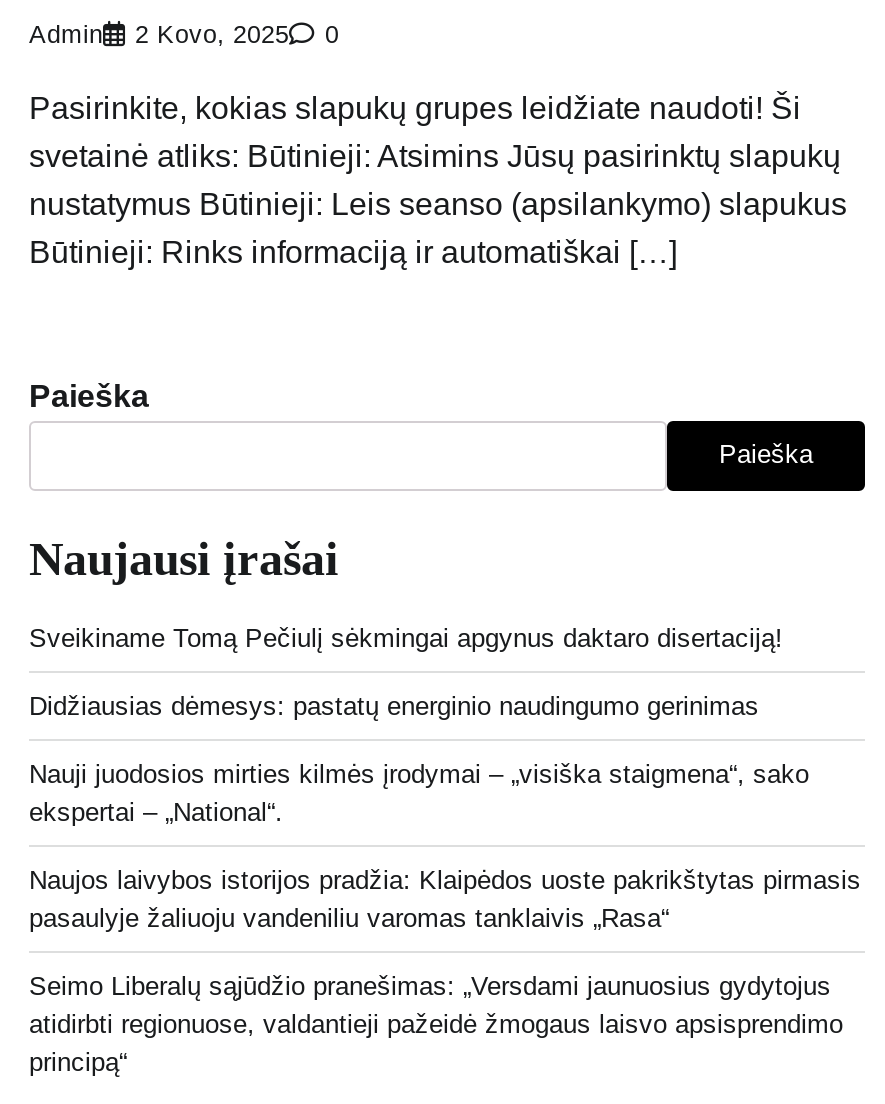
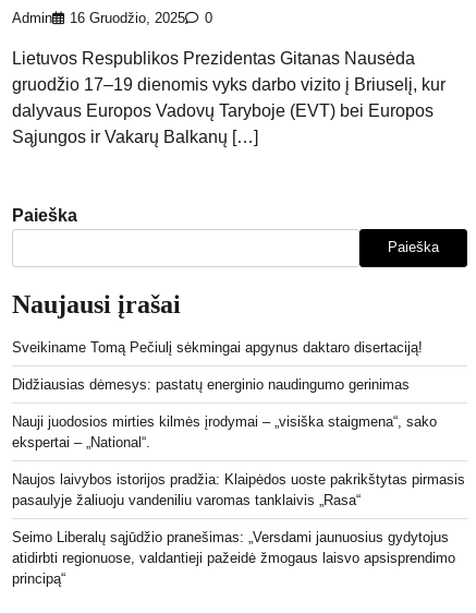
- Admin 2 Kovo, 2025 0
+ Admin 16 Gruodžio, 2025 0

- Pasirinkite, kokias slapukų grupes leidžiate naudoti! Ši
- svetainė atliks: Būtinieji: Atsimins Jūsų pasirinktų slapukų
- nustatymus Būtinieji: Leis seanso (apsilankymo) slapukus
- Būtinieji: Rinks informaciją ir automatiškai […]
+ Lietuvos Respublikos Prezidentas Gitanas Nausėda
+ gruodžio 17–19 dienomis vyks darbo vizito į Briuselį, kur
+ dalyvaus Europos Vadovų Taryboje (EVT) bei Europos
+ Sąjungos ir Vakarų Balkanų […]
